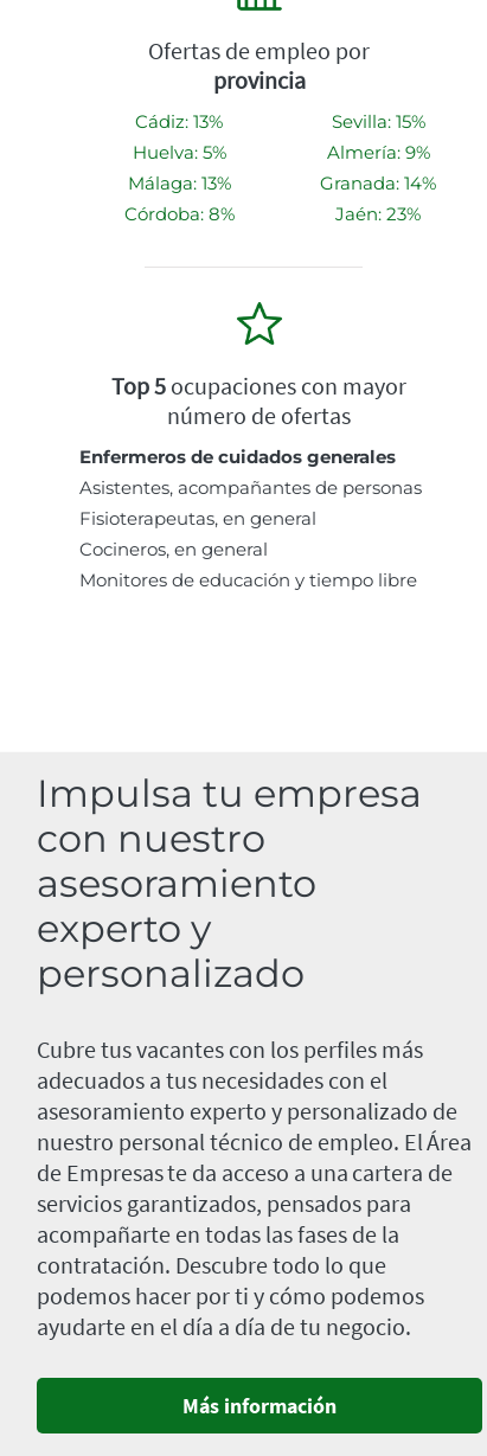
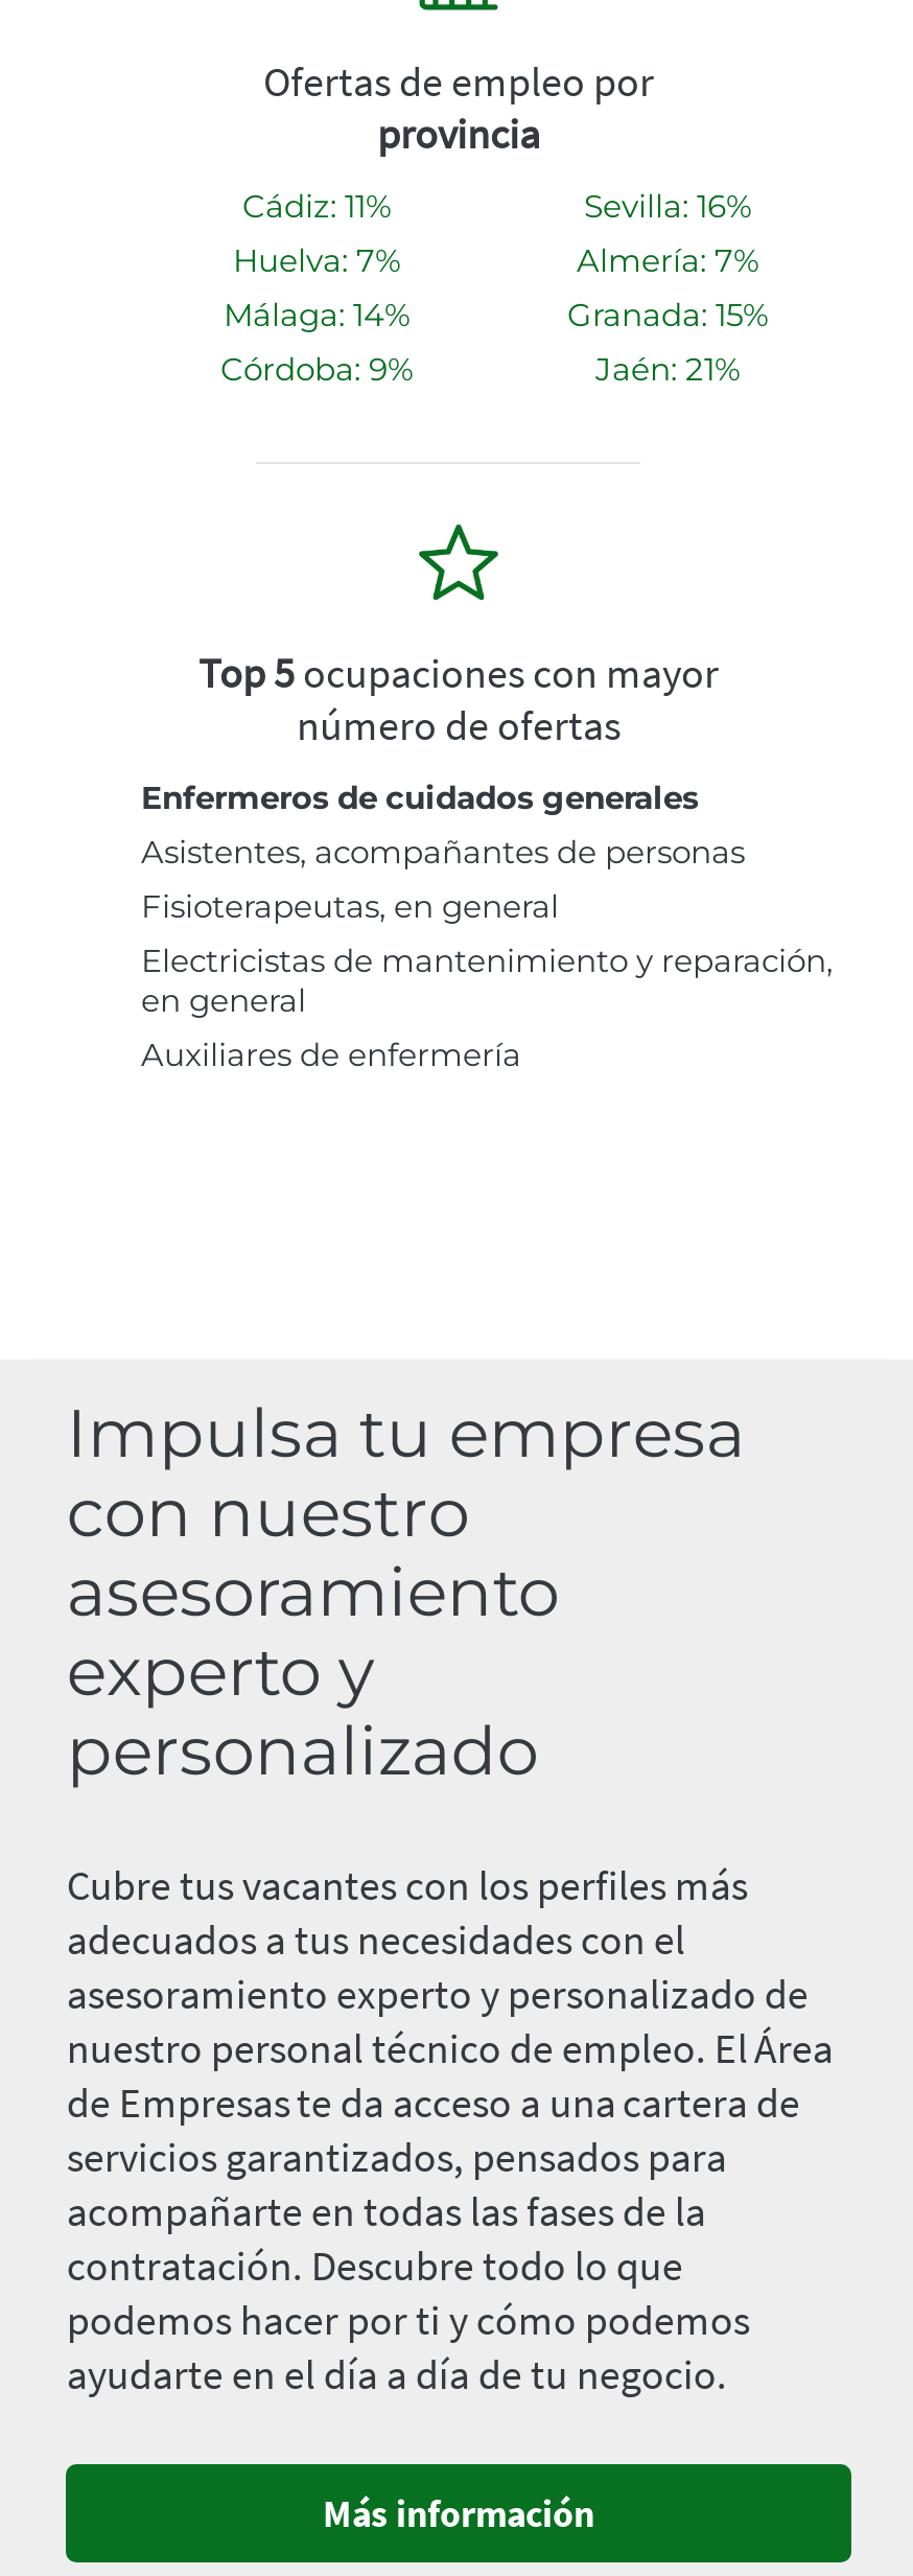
- Cádiz: 13%
+ Cádiz: 11%

- Sevilla: 15%
+ Sevilla: 16%

- Huelva: 5%
+ Huelva: 7%

- Almería: 9%
+ Almería: 7%

- Málaga: 13%
+ Málaga: 14%

- Granada: 14%
+ Granada: 15%

- Córdoba: 8%
+ Córdoba: 9%

- Jaén: 23%
+ Jaén: 21%

- Cocineros, en general
- Monitores de educación y tiempo libre
+ Electricistas de mantenimiento y reparación,
+ en general
+ Auxiliares de enfermería
